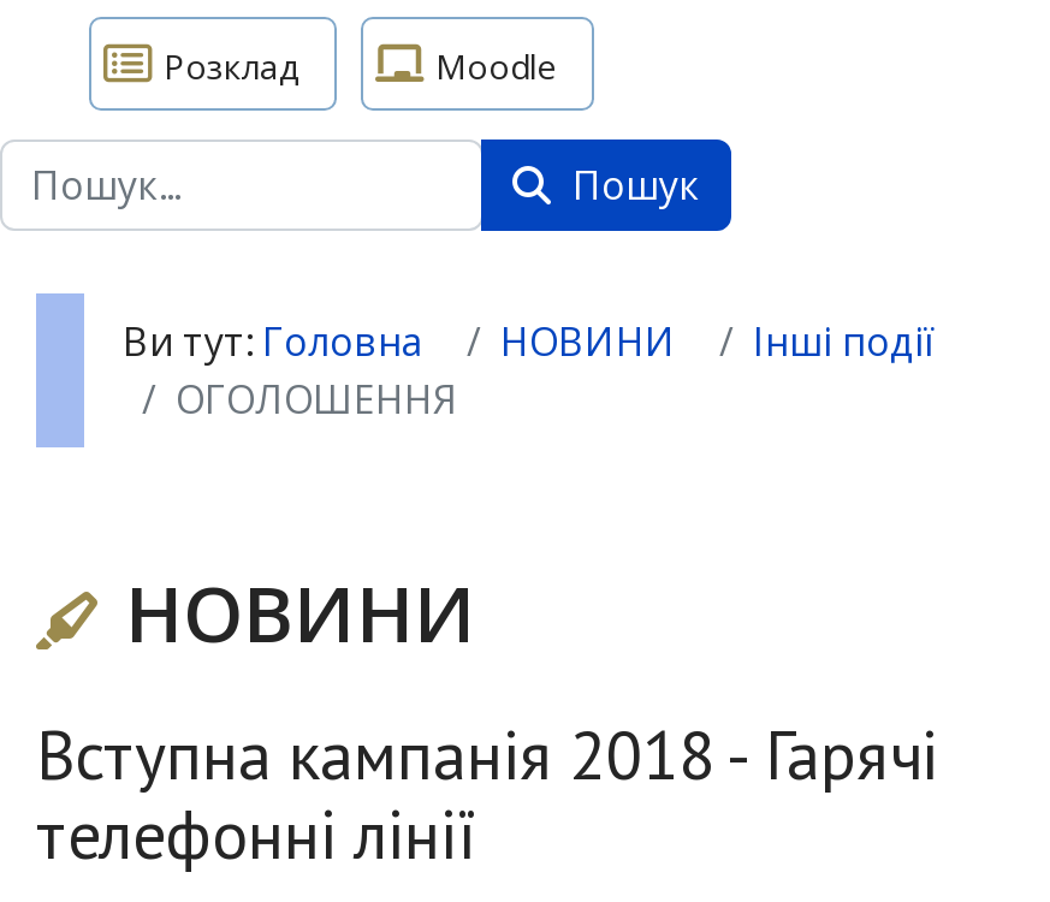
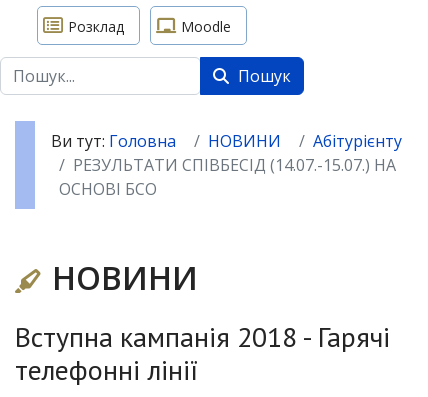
- Інші події
- ОГОЛОШЕННЯ
+ Абітурієнту
+ РЕЗУЛЬТАТИ СПІВБЕСІД (14.07.-15.07.) НА
+ ОСНОВІ БСО
